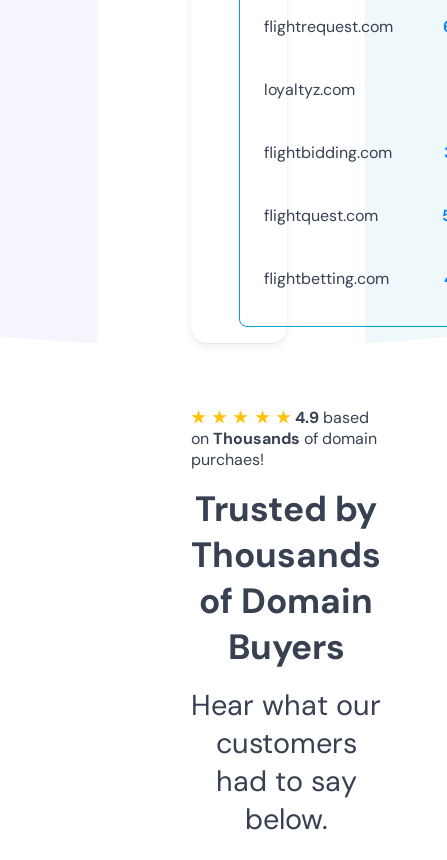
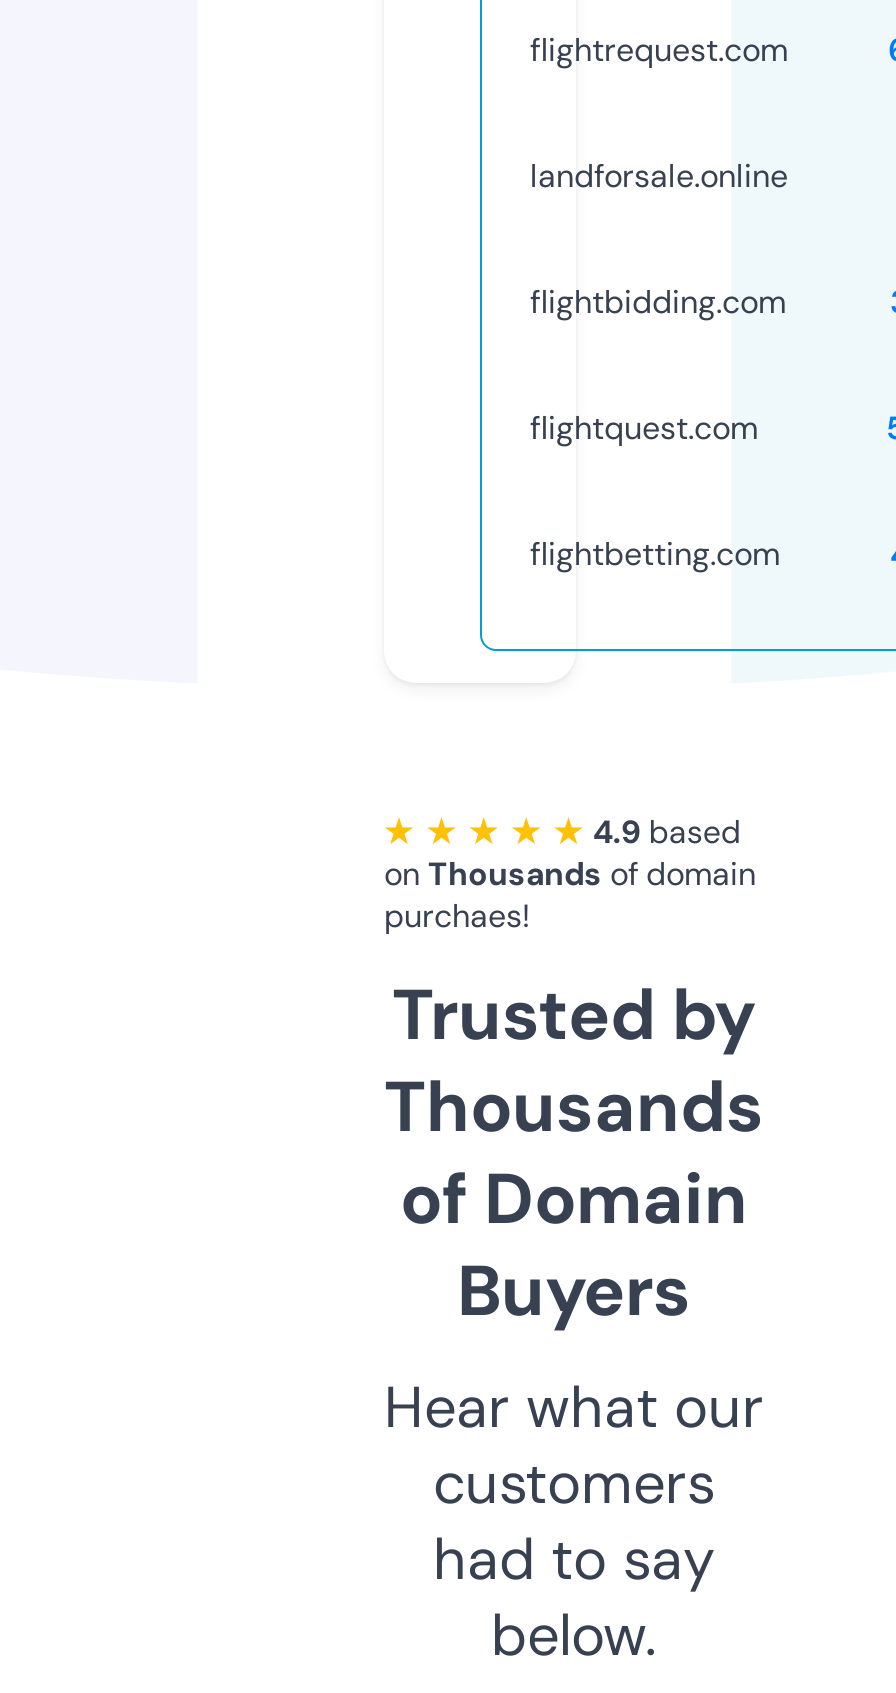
- loyaltyz.com
+ landforsale.online
